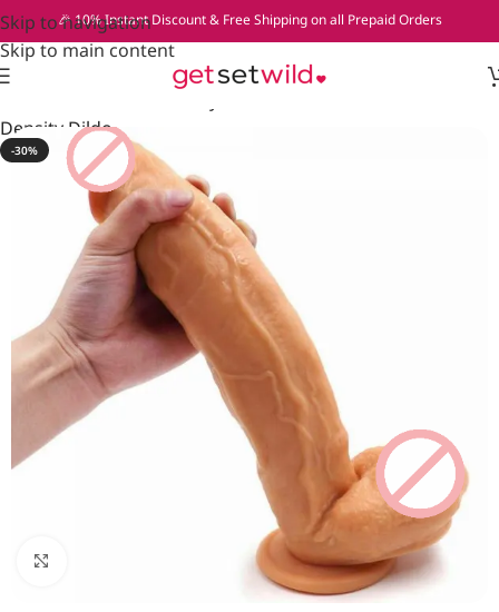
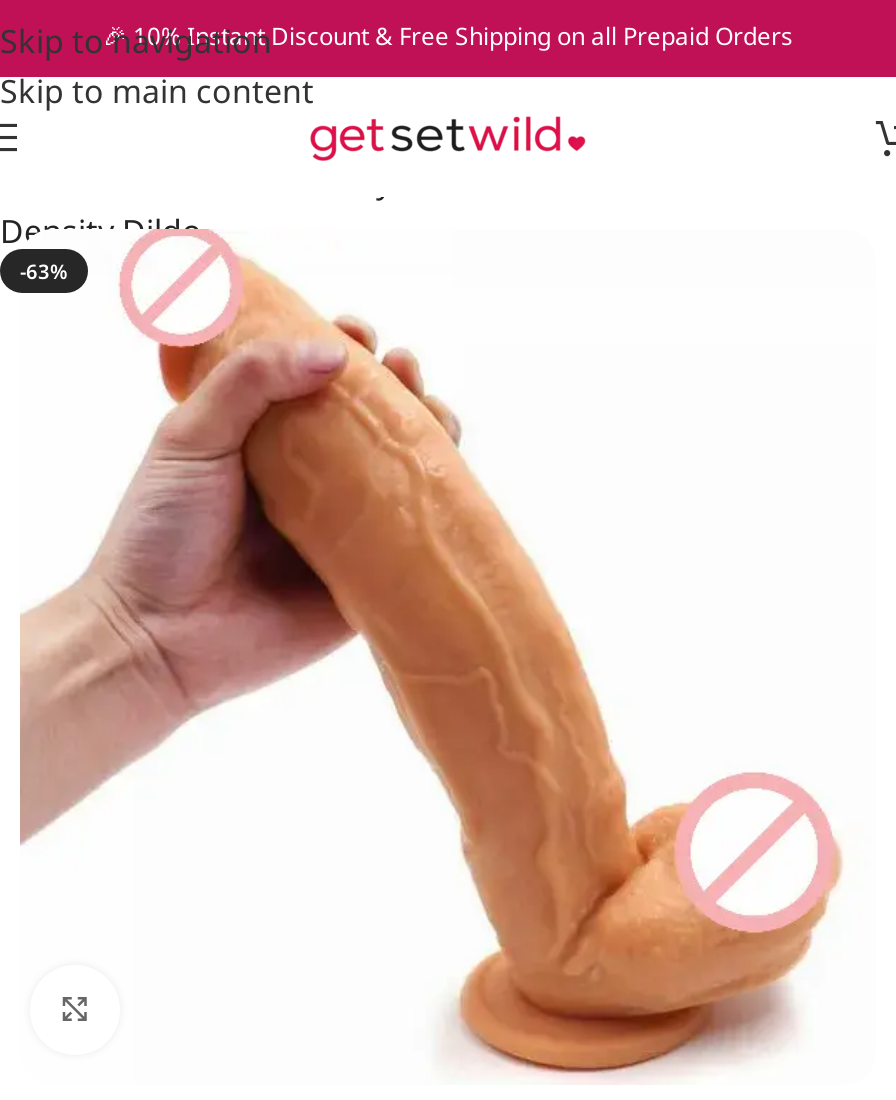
- -30%
+ -63%
